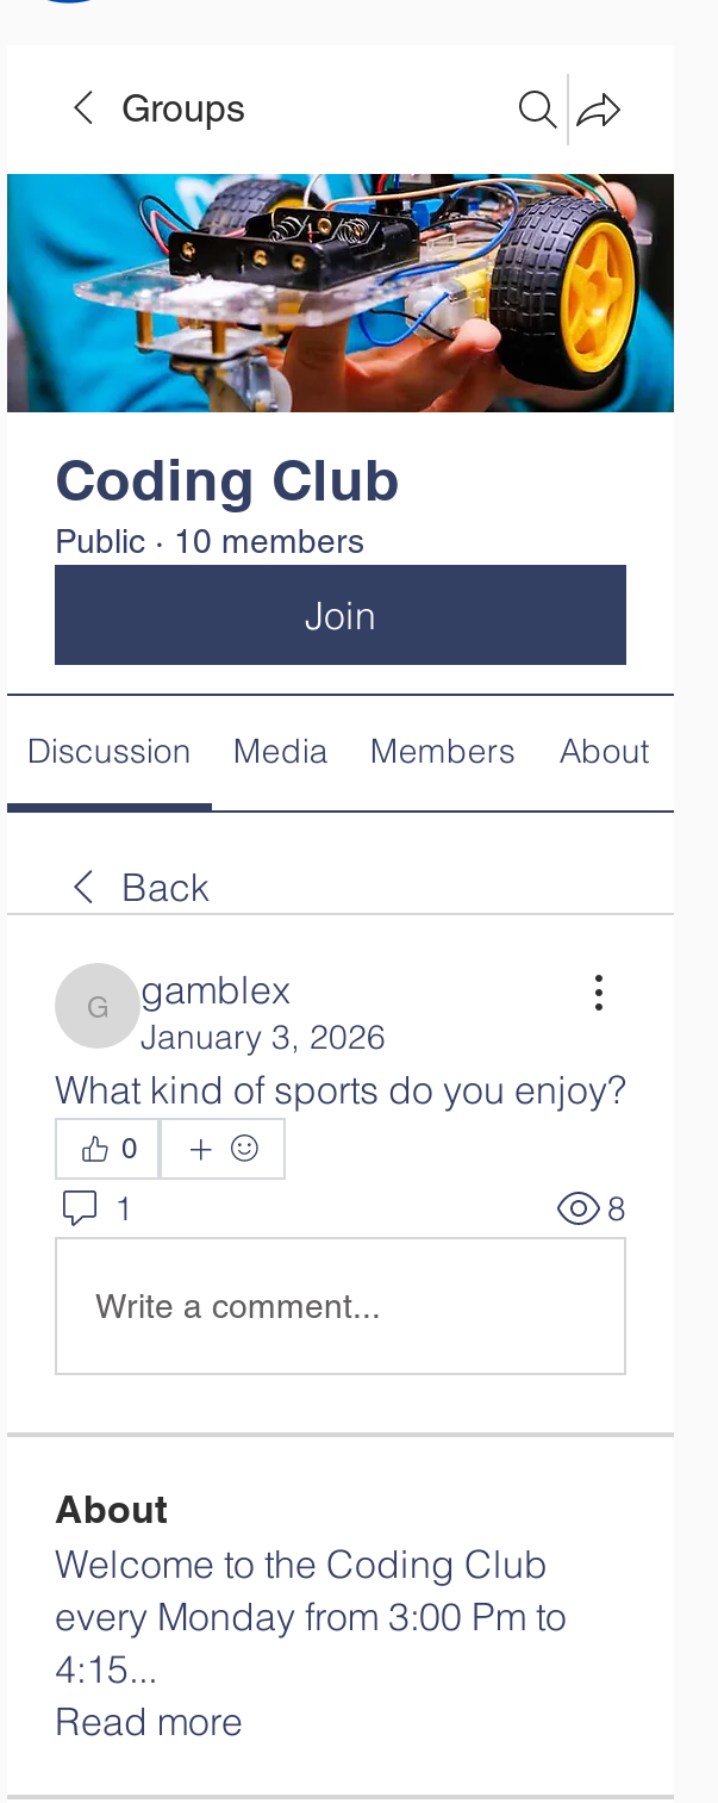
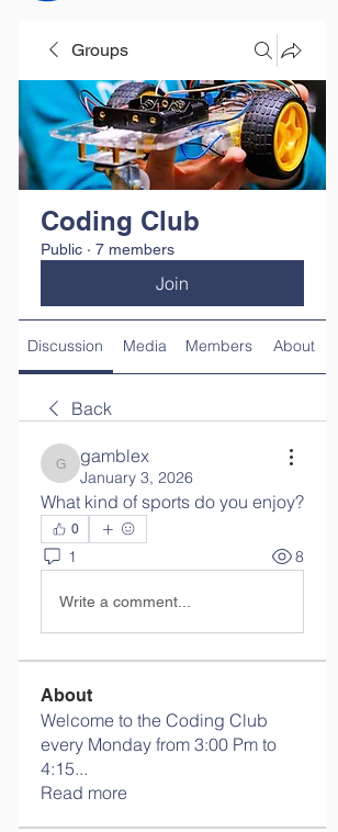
- Public · 10 members
+ Public · 7 members
